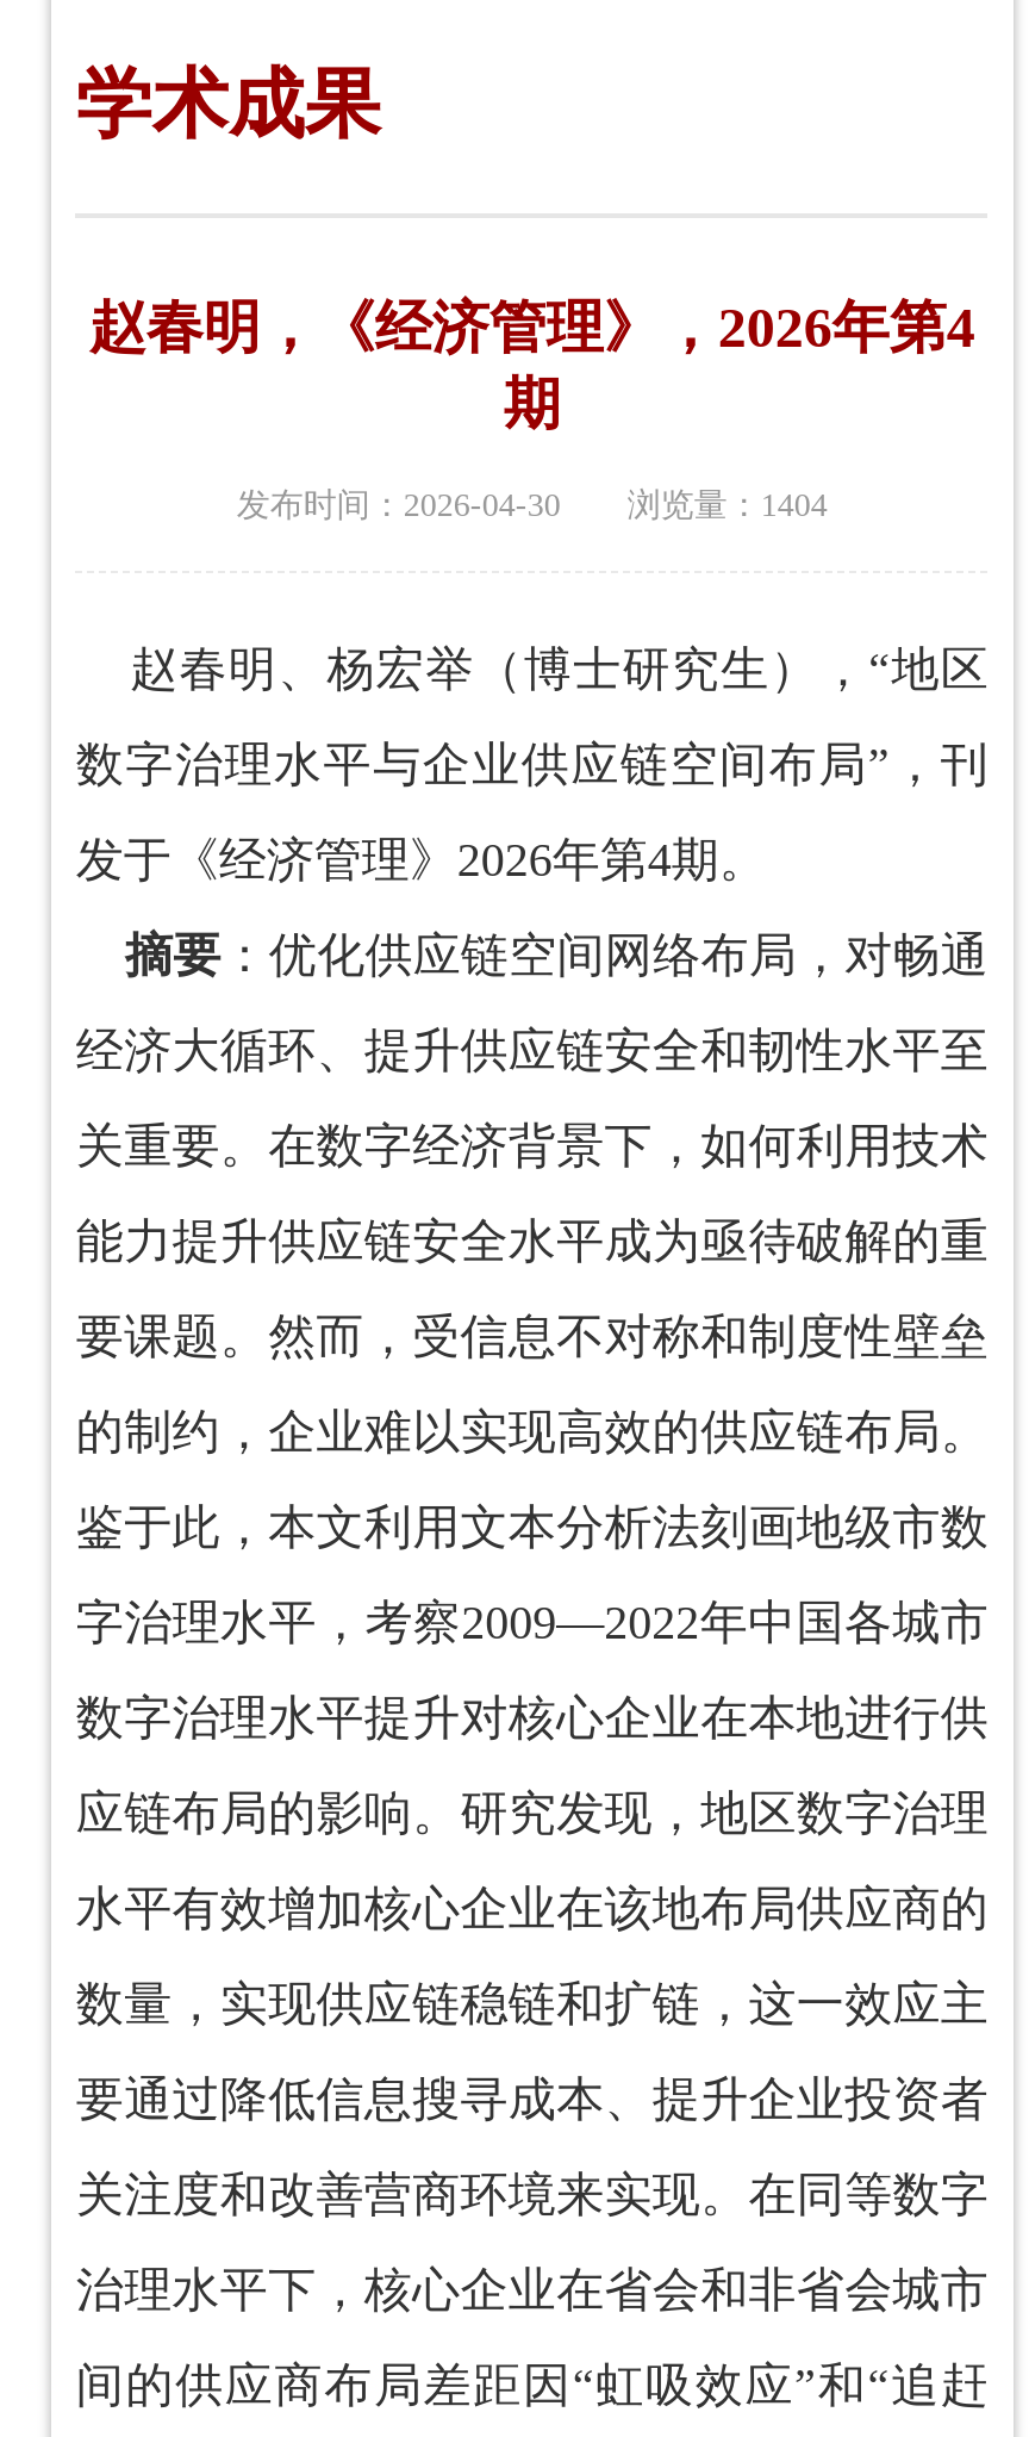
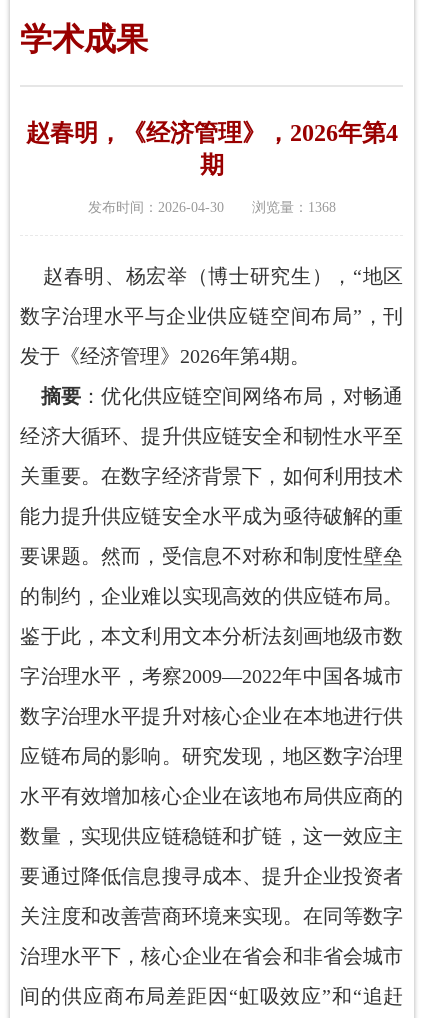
- 发布时间：2026-04-30 浏览量：1404
+ 发布时间：2026-04-30 浏览量：1368
